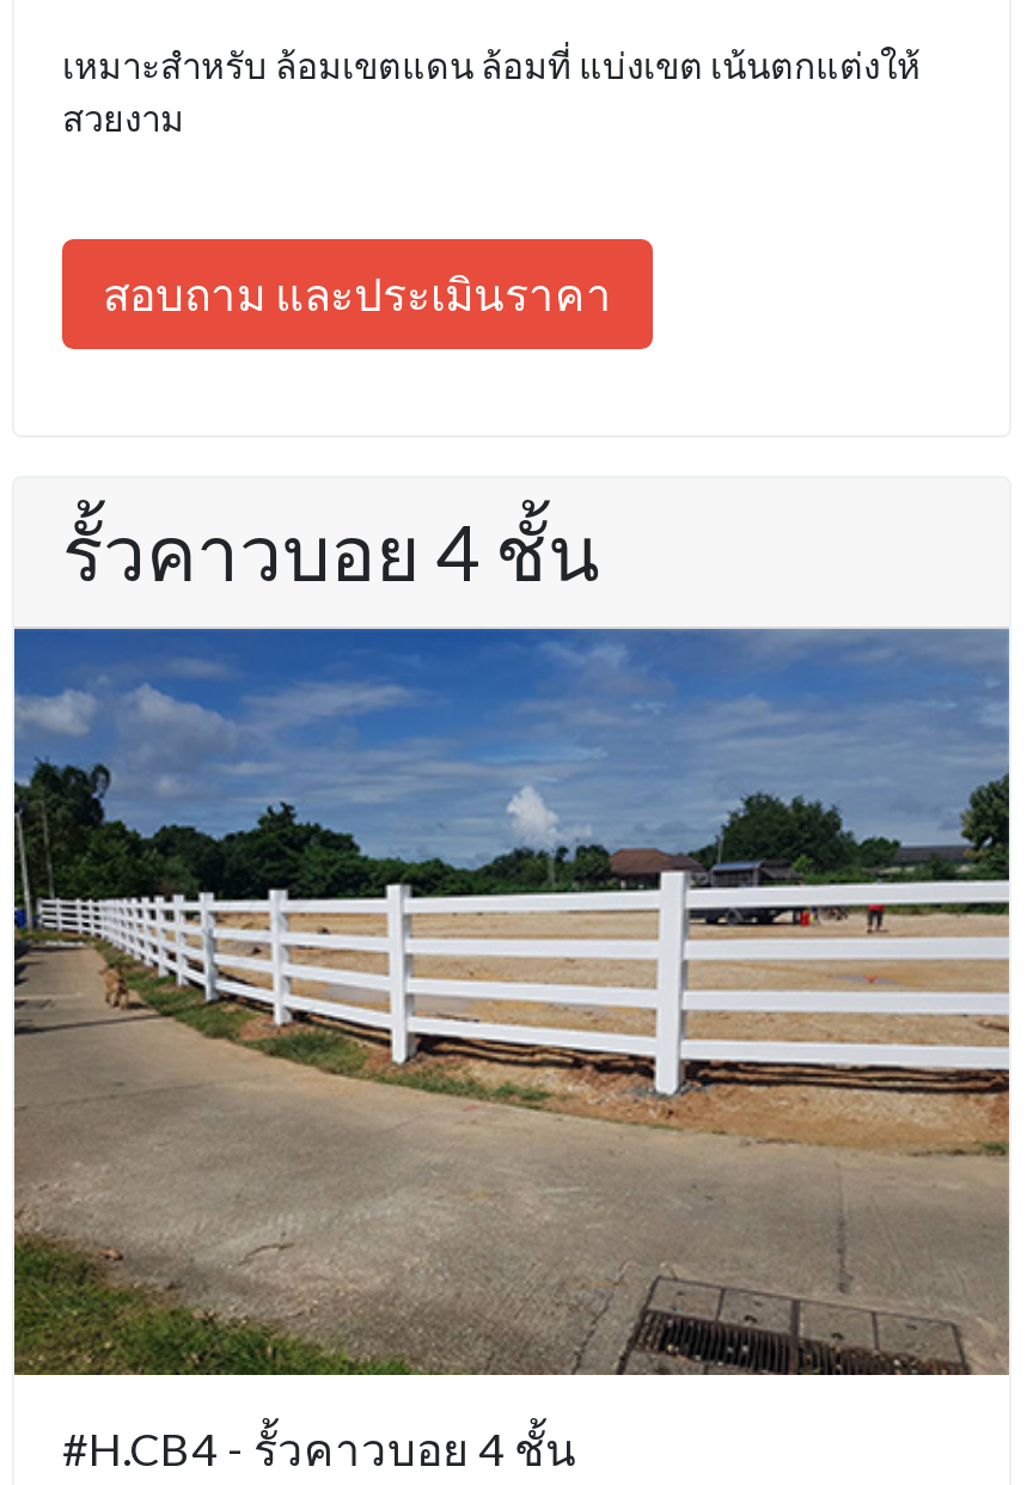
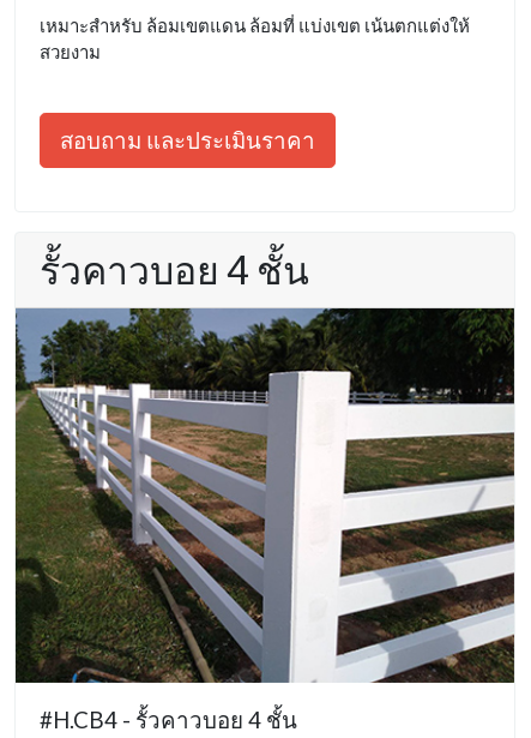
- [image]
+ [image]
